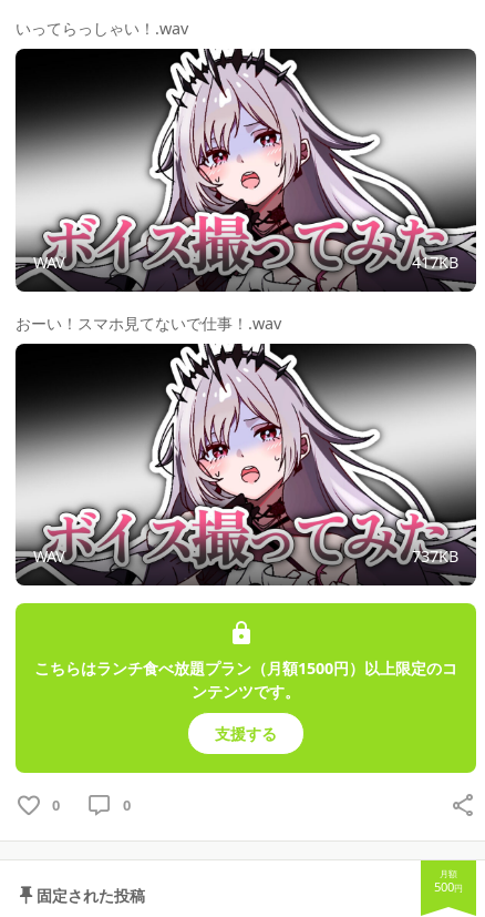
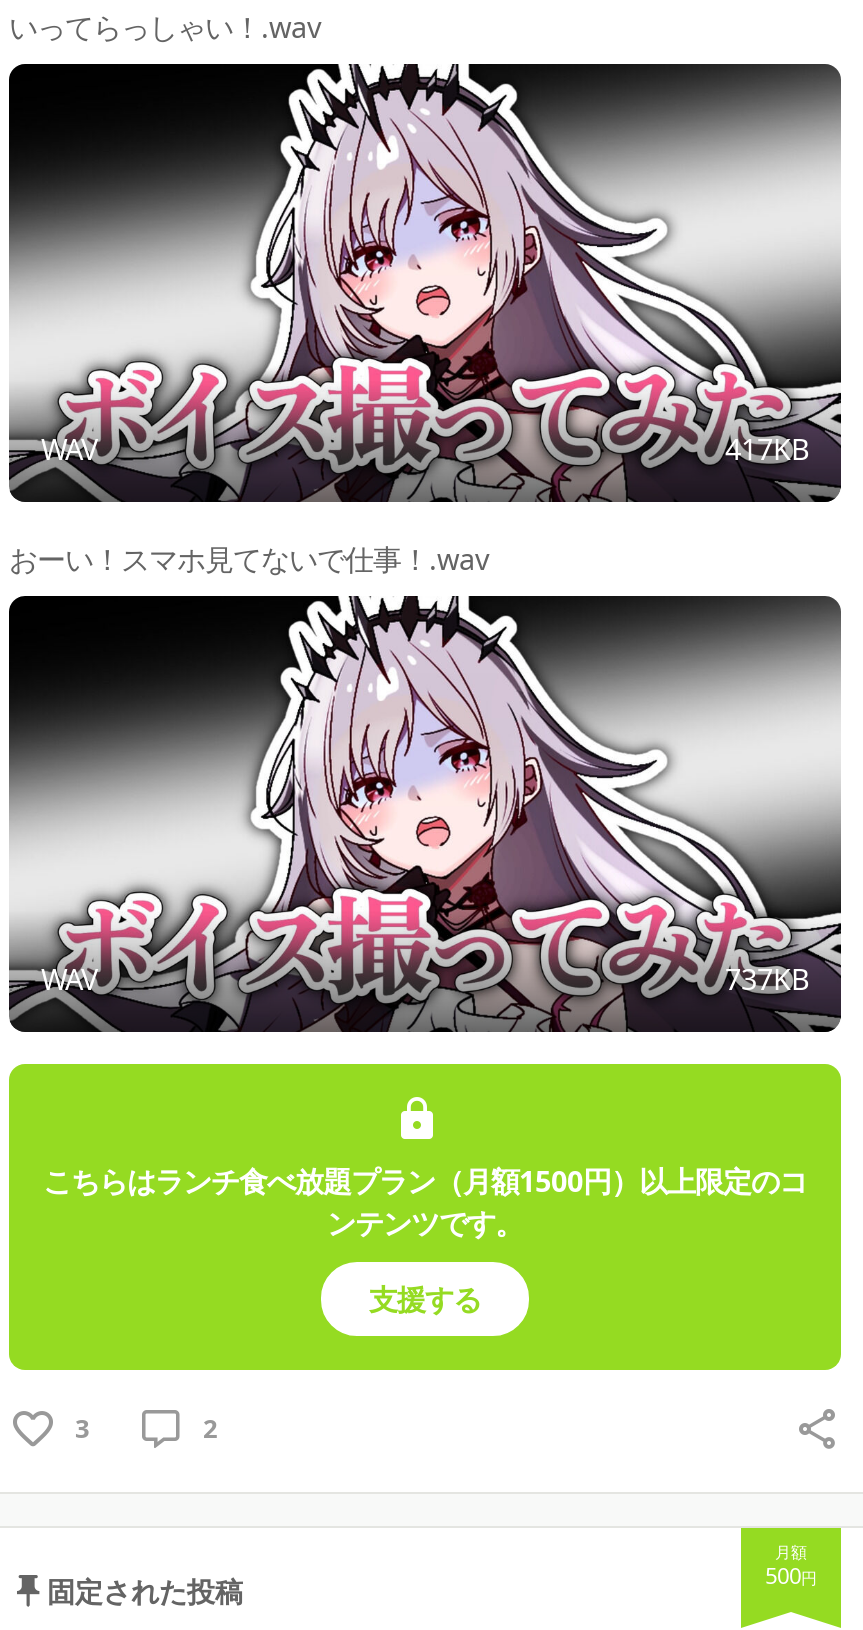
- 0
+ 3

- 0
+ 2
